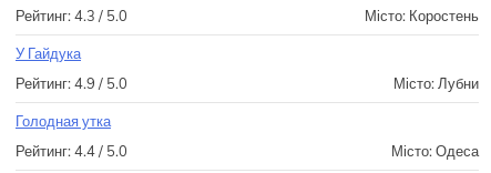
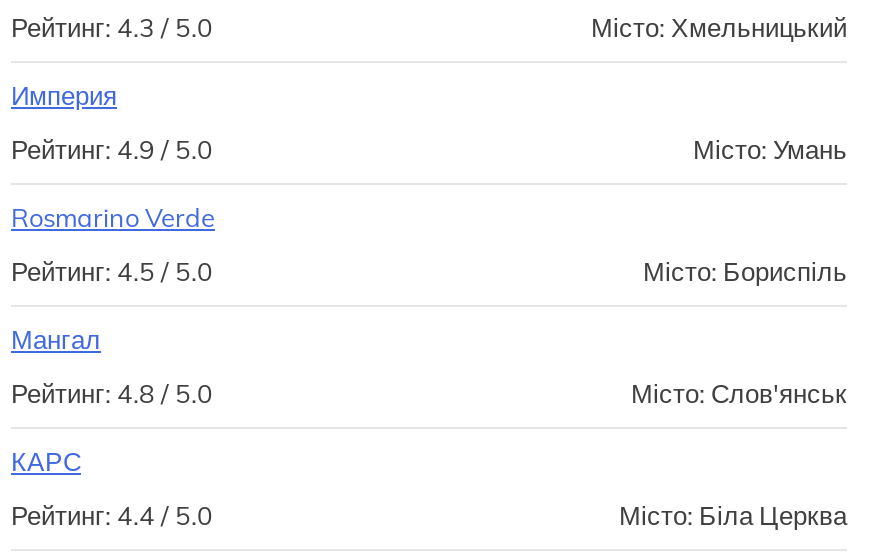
- Місто: Коростень
+ Місто: Хмельницький

- У Гайдука
+ Империя

- Місто: Лубни
- Голодная утка
+ Місто: Умань
+ Rosmarino Verde
+ Рейтинг: 4.5 / 5.0
+ Місто: Бориспіль
+ Мангал
+ Рейтинг: 4.8 / 5.0
+ Місто: Слов'янськ
+ КАРС

- Місто: Одеса
+ Місто: Біла Церква
